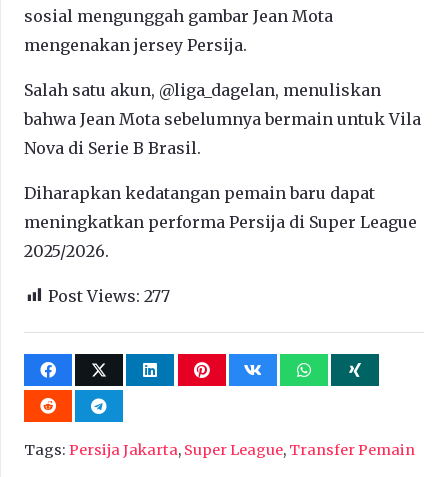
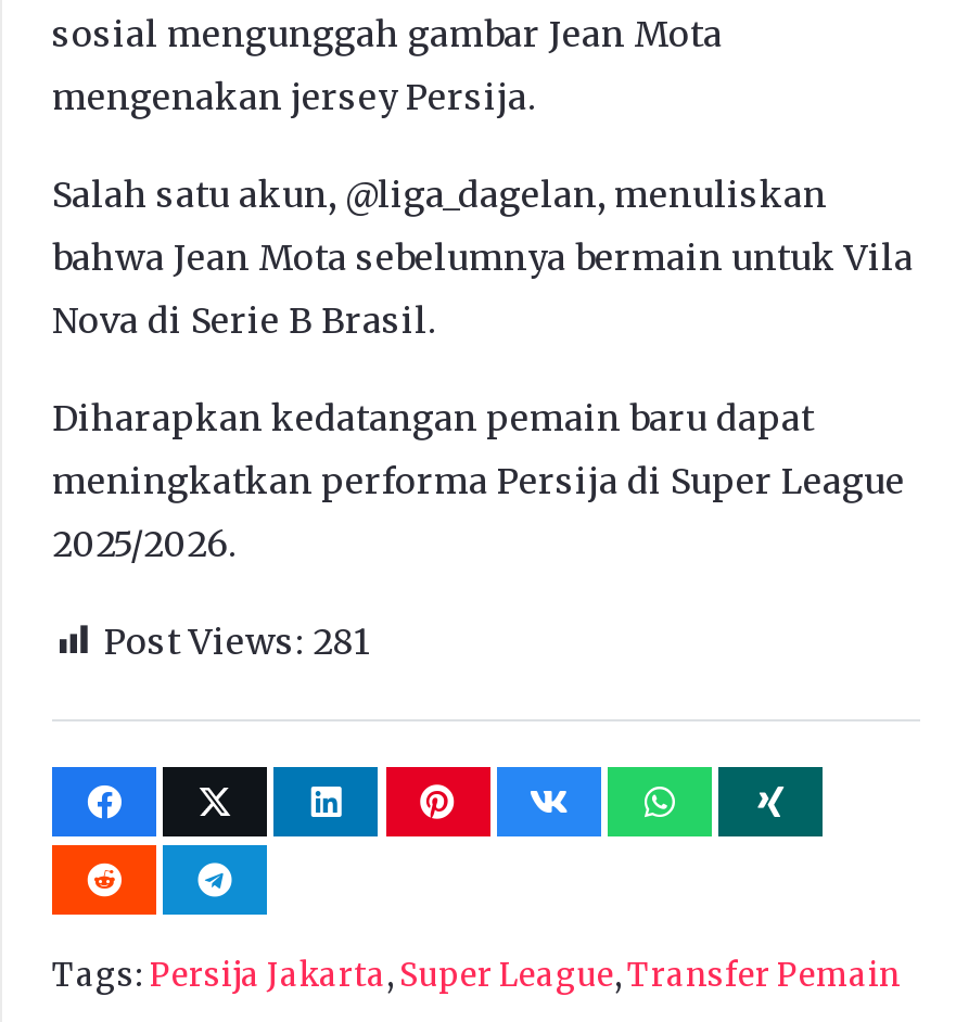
- Post Views: 277
+ Post Views: 281
